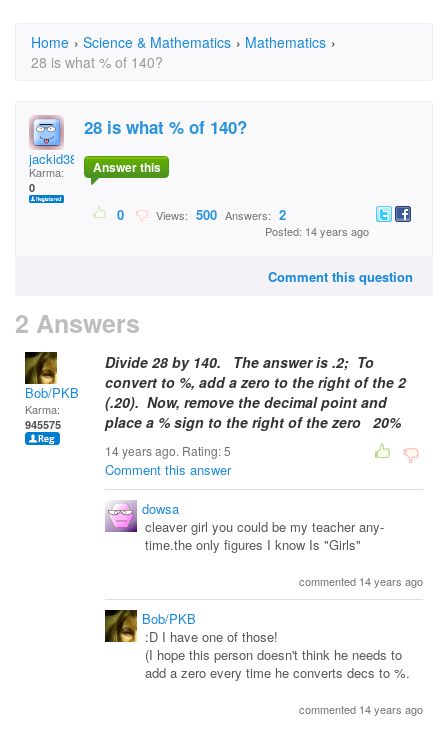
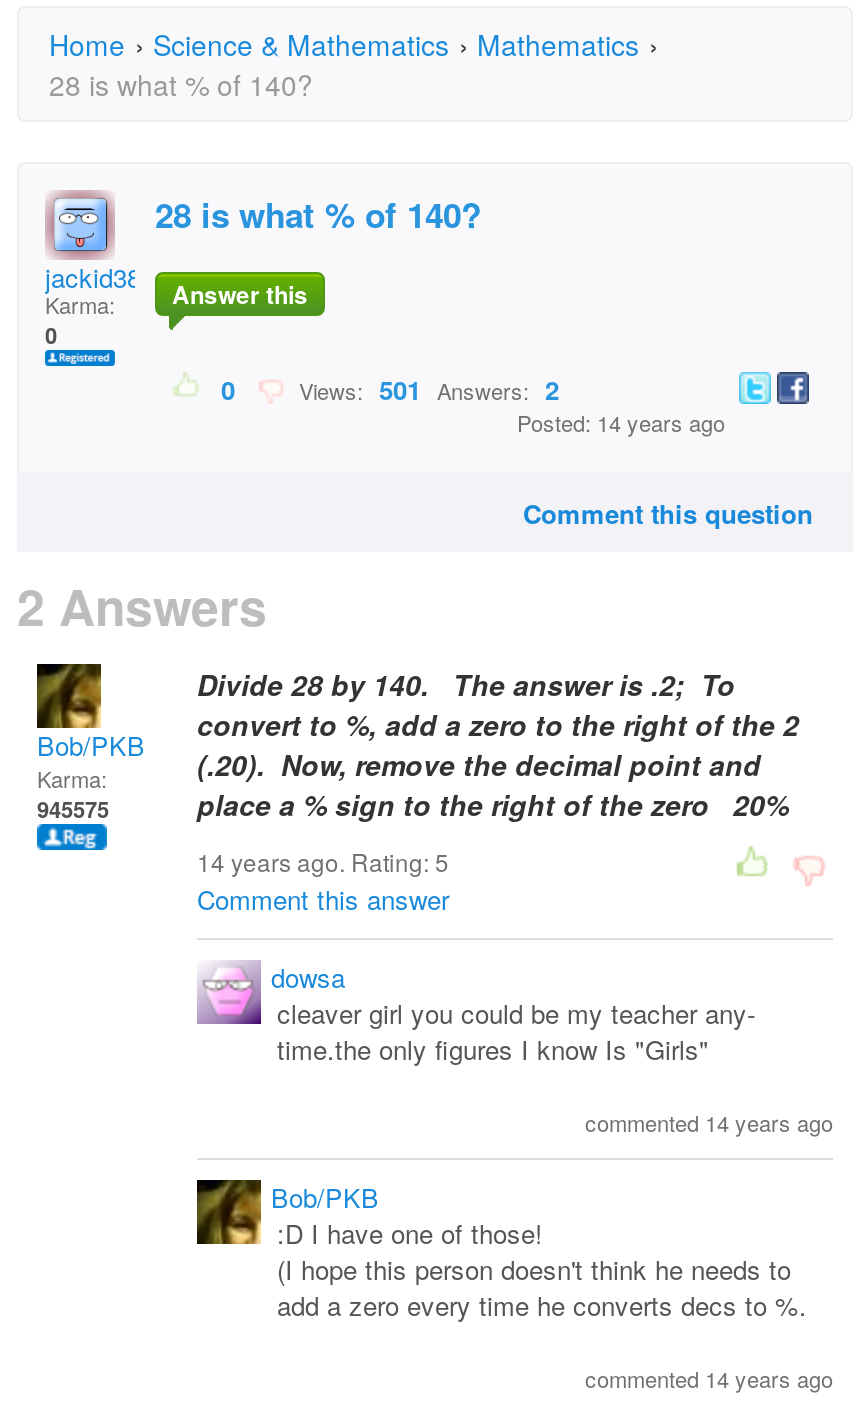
- Views: 500 Answers: 2
+ Views: 501 Answers: 2
